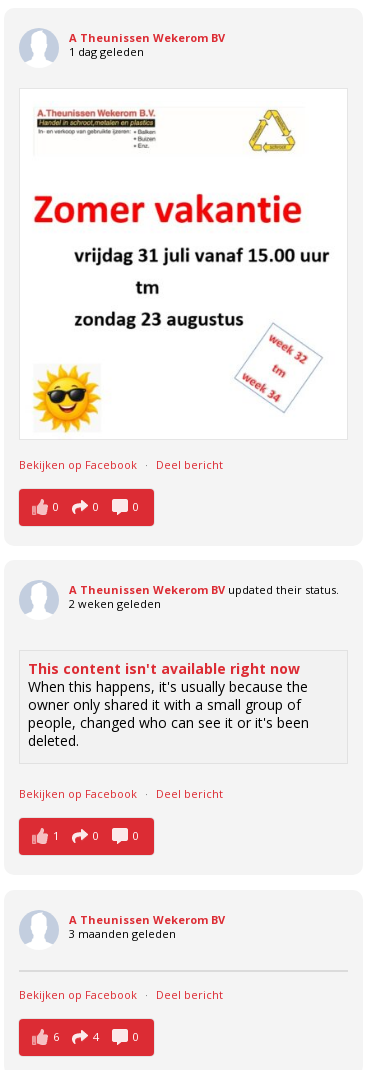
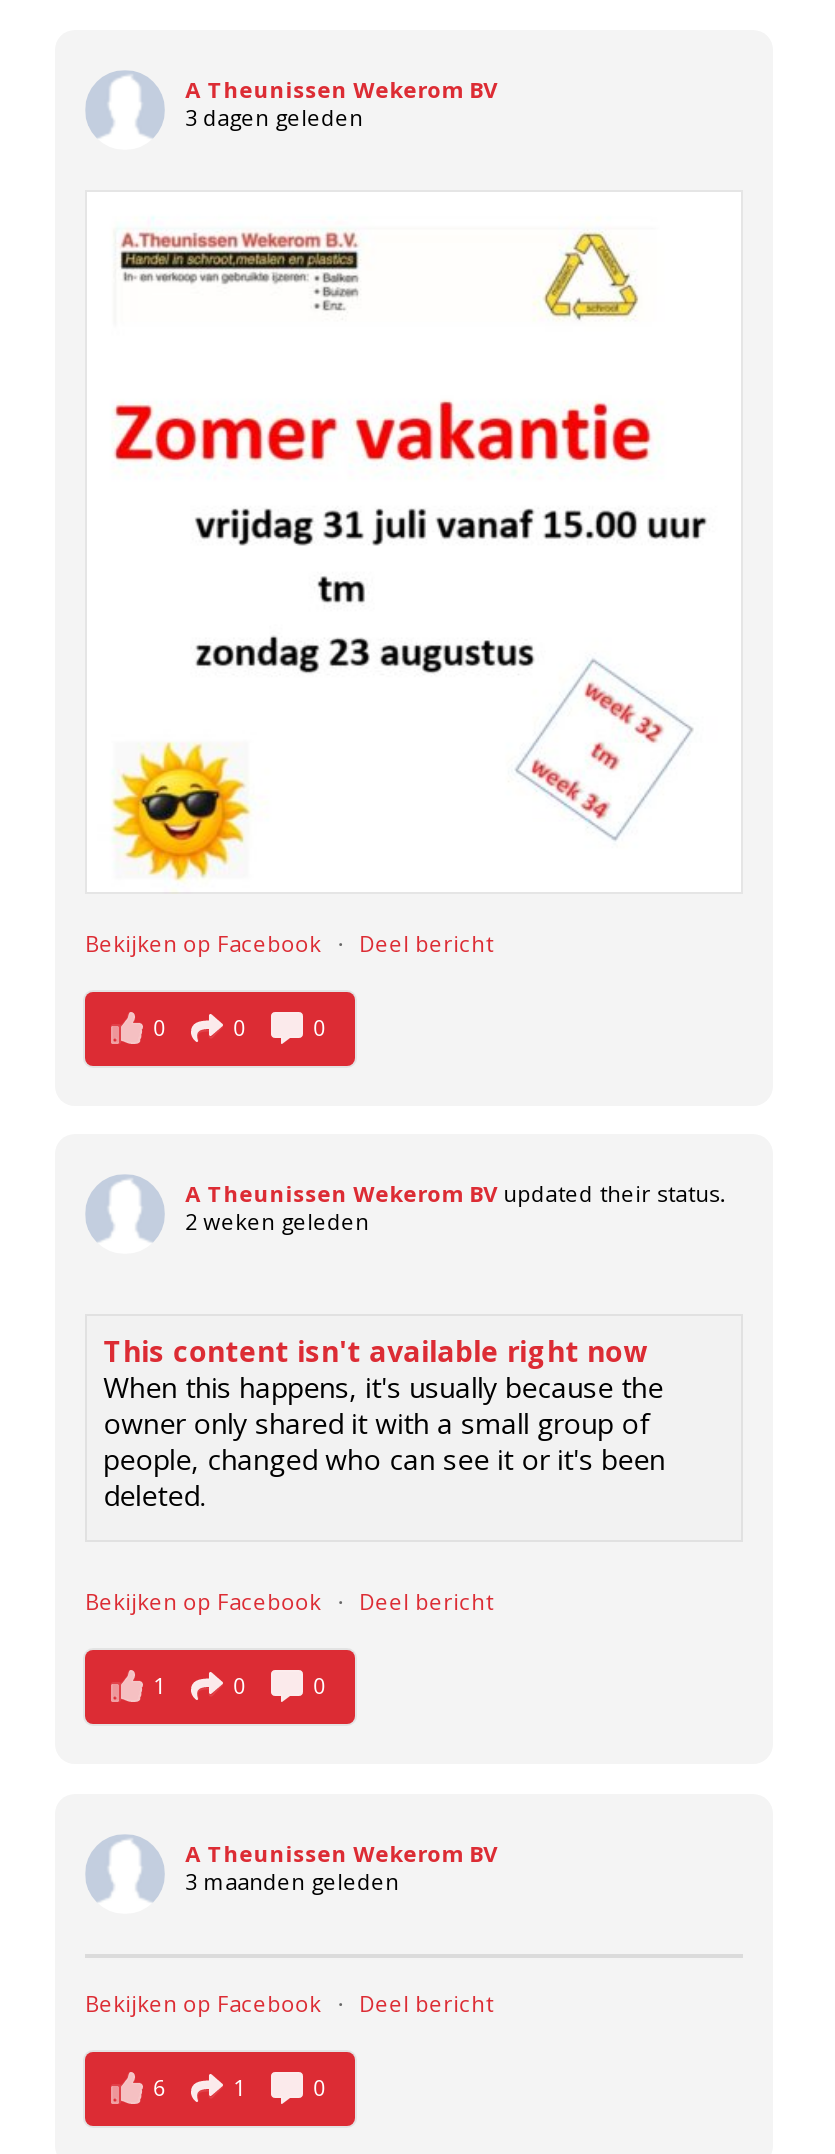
- 1 dag geleden
+ 3 dagen geleden

- 4
+ 1
